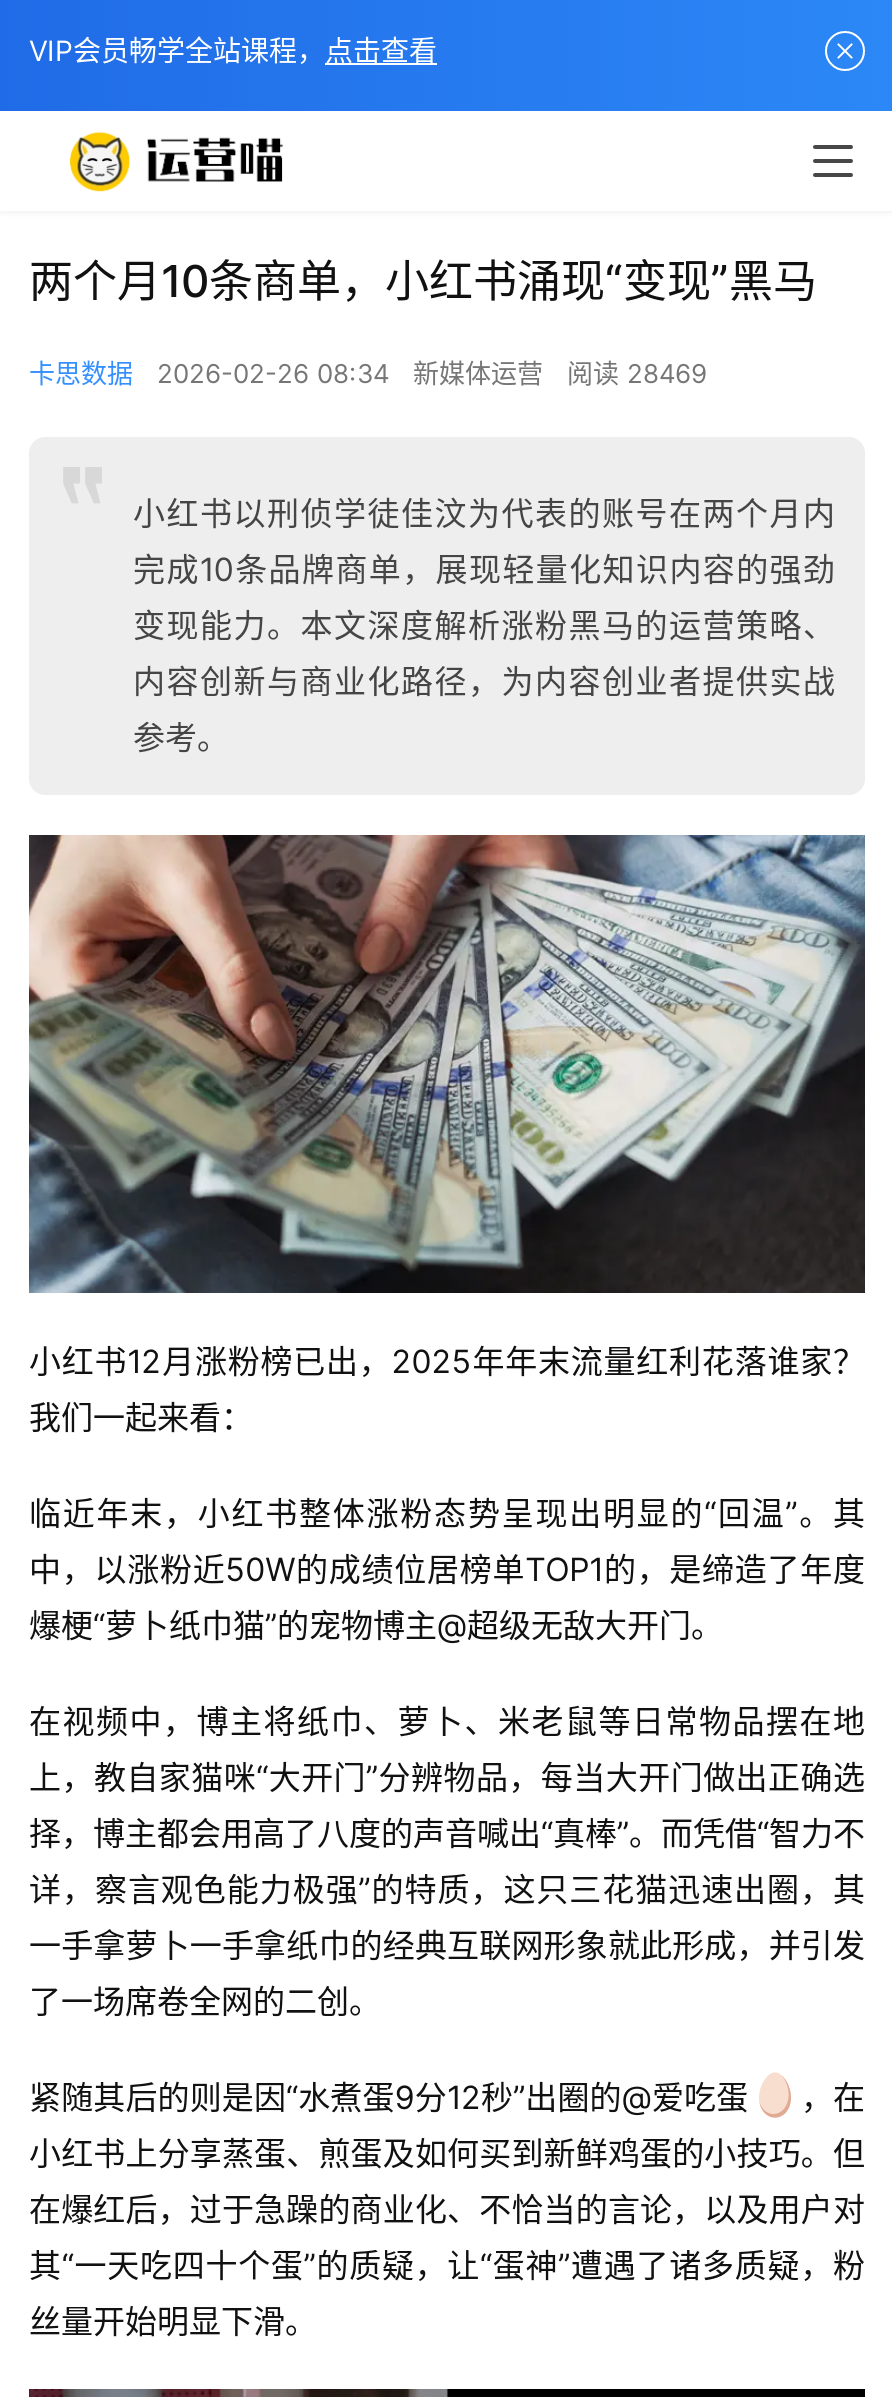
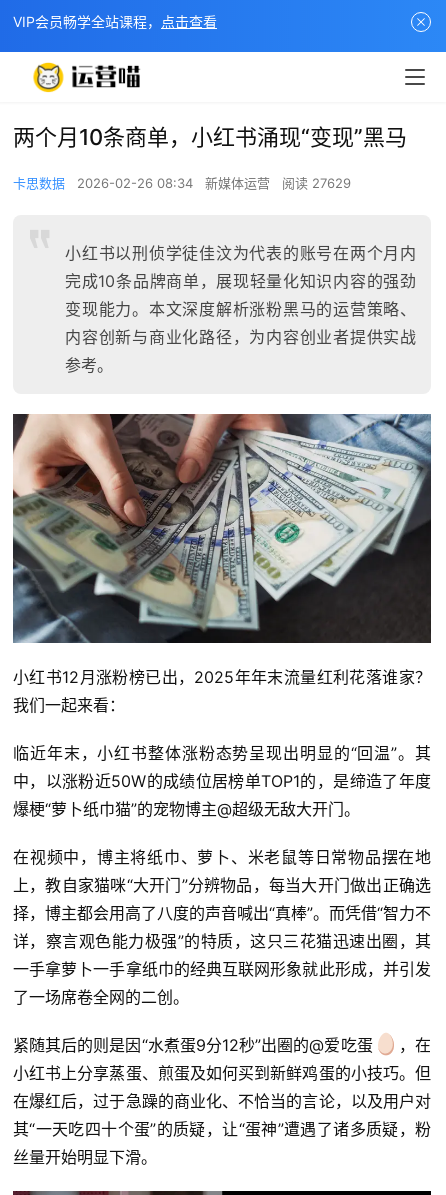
- 卡思数据 2026-02-26 08:34 新媒体运营 阅读 28469
+ 卡思数据 2026-02-26 08:34 新媒体运营 阅读 27629
